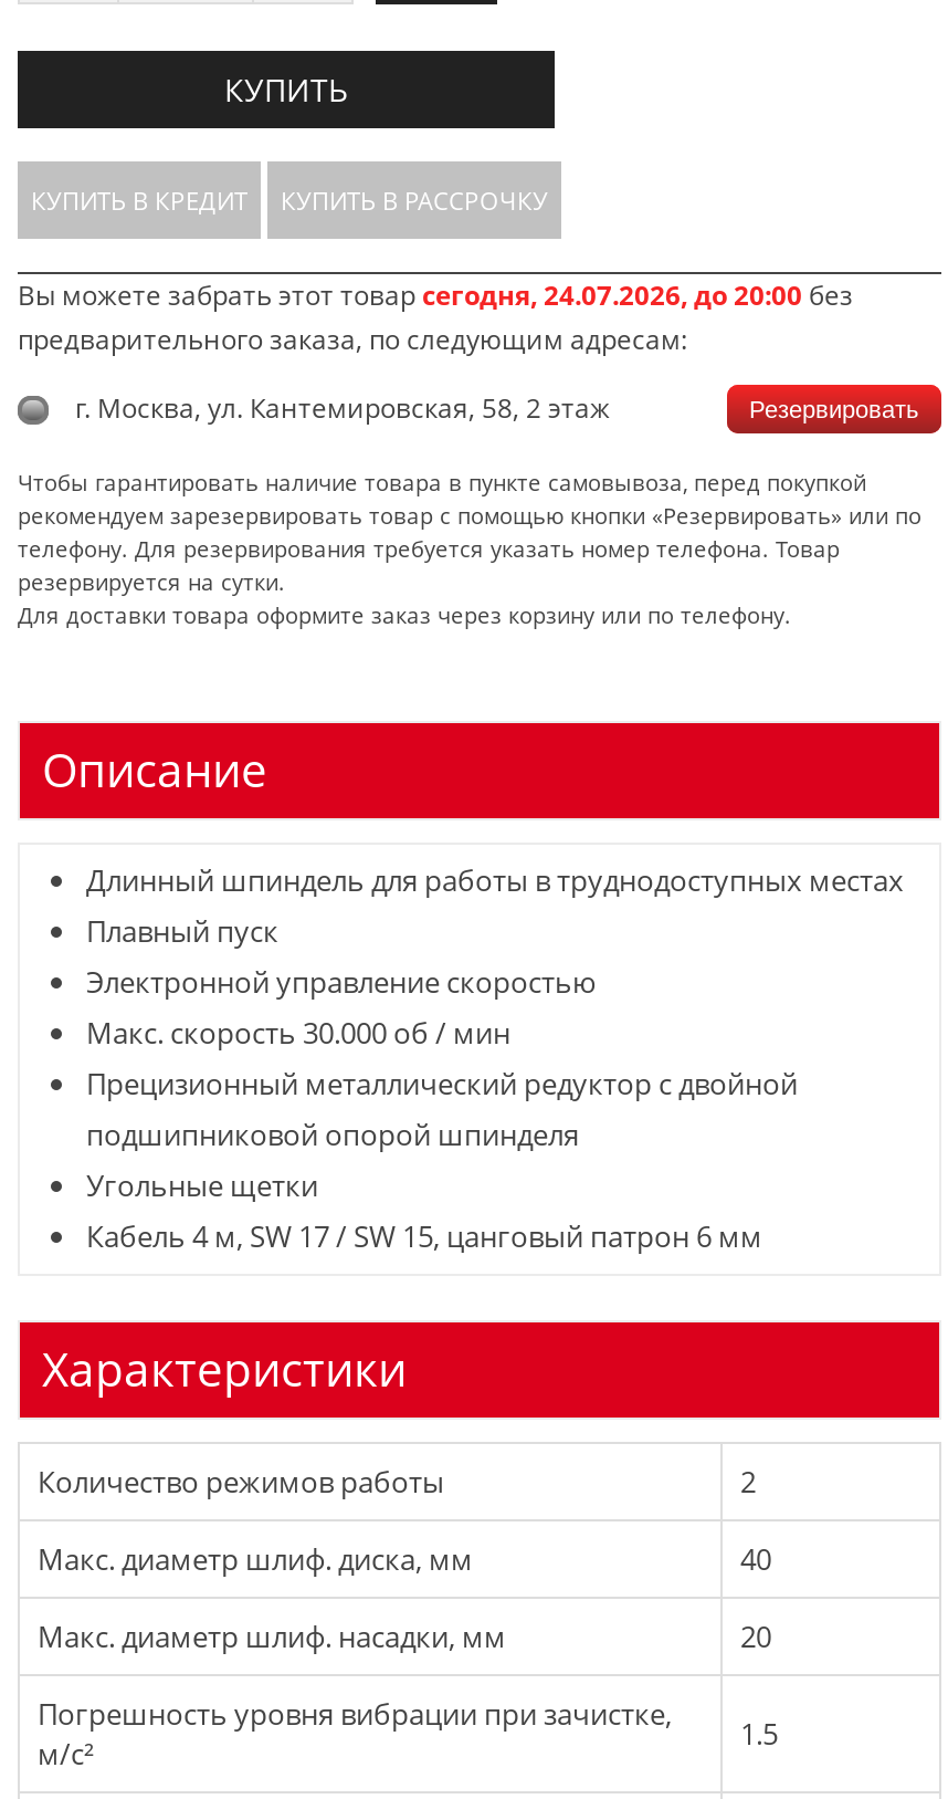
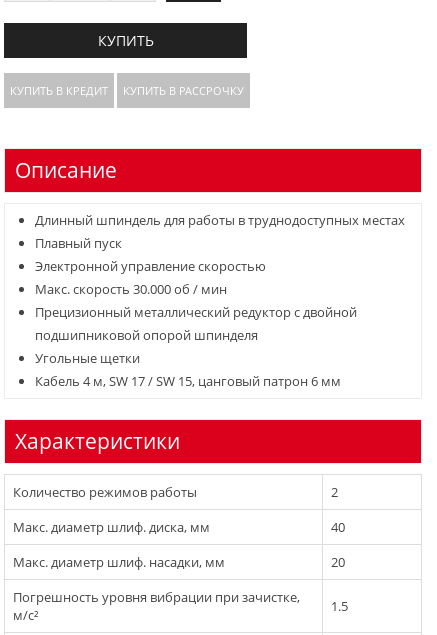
- Вы можете забрать этот товар сегодня, 24.07.2026, до 20:00 без
- предварительного заказа, по следующим адресам:
- г. Москва, ул. Кантемировская, 58, 2 этаж
- Резервировать
- Чтобы гарантировать наличие товара в пункте самовывоза, перед покупкой
- рекомендуем зарезервировать товар с помощью кнопки «Резервировать» или по
- телефону. Для резервирования требуется указать номер телефона. Товар
- резервируется на сутки.
- Для доставки товара оформите заказ через корзину или по телефону.
